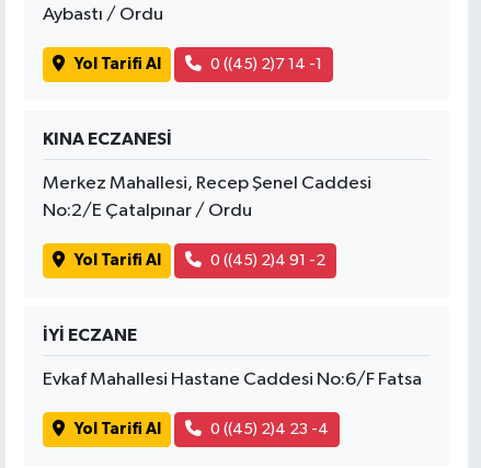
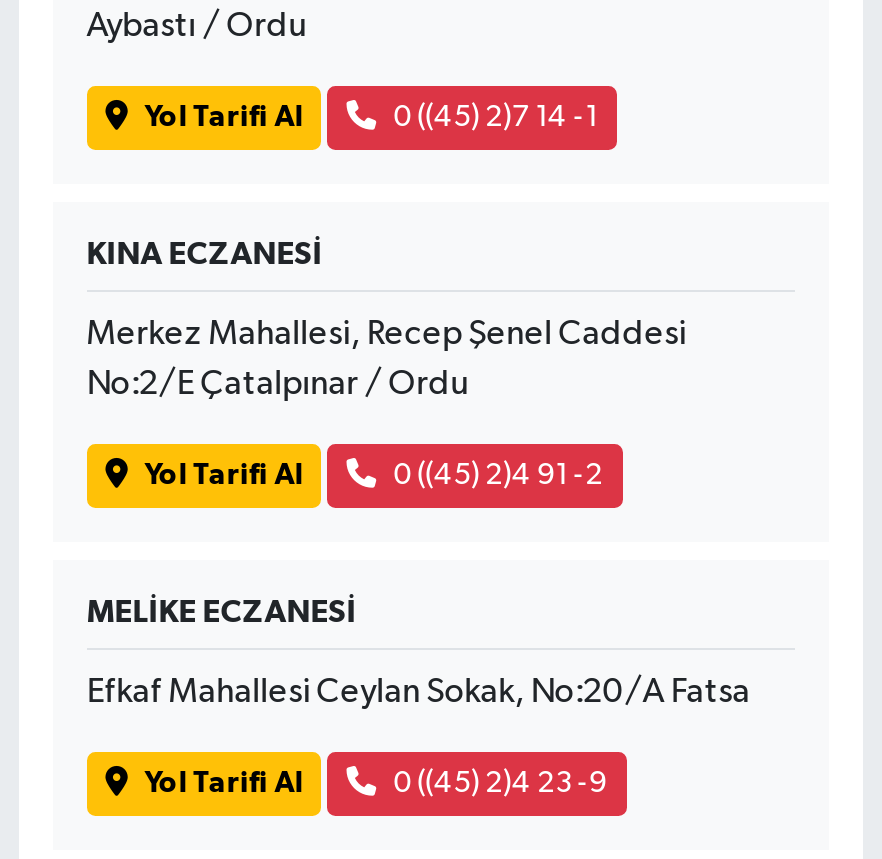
- İYİ ECZANE
+ MELİKE ECZANESİ

- Evkaf Mahallesi Hastane Caddesi No:6/F Fatsa
+ Efkaf Mahallesi Ceylan Sokak, No:20/A Fatsa

- 0 ((45) 2)4 23 -4
+ 0 ((45) 2)4 23 -9
